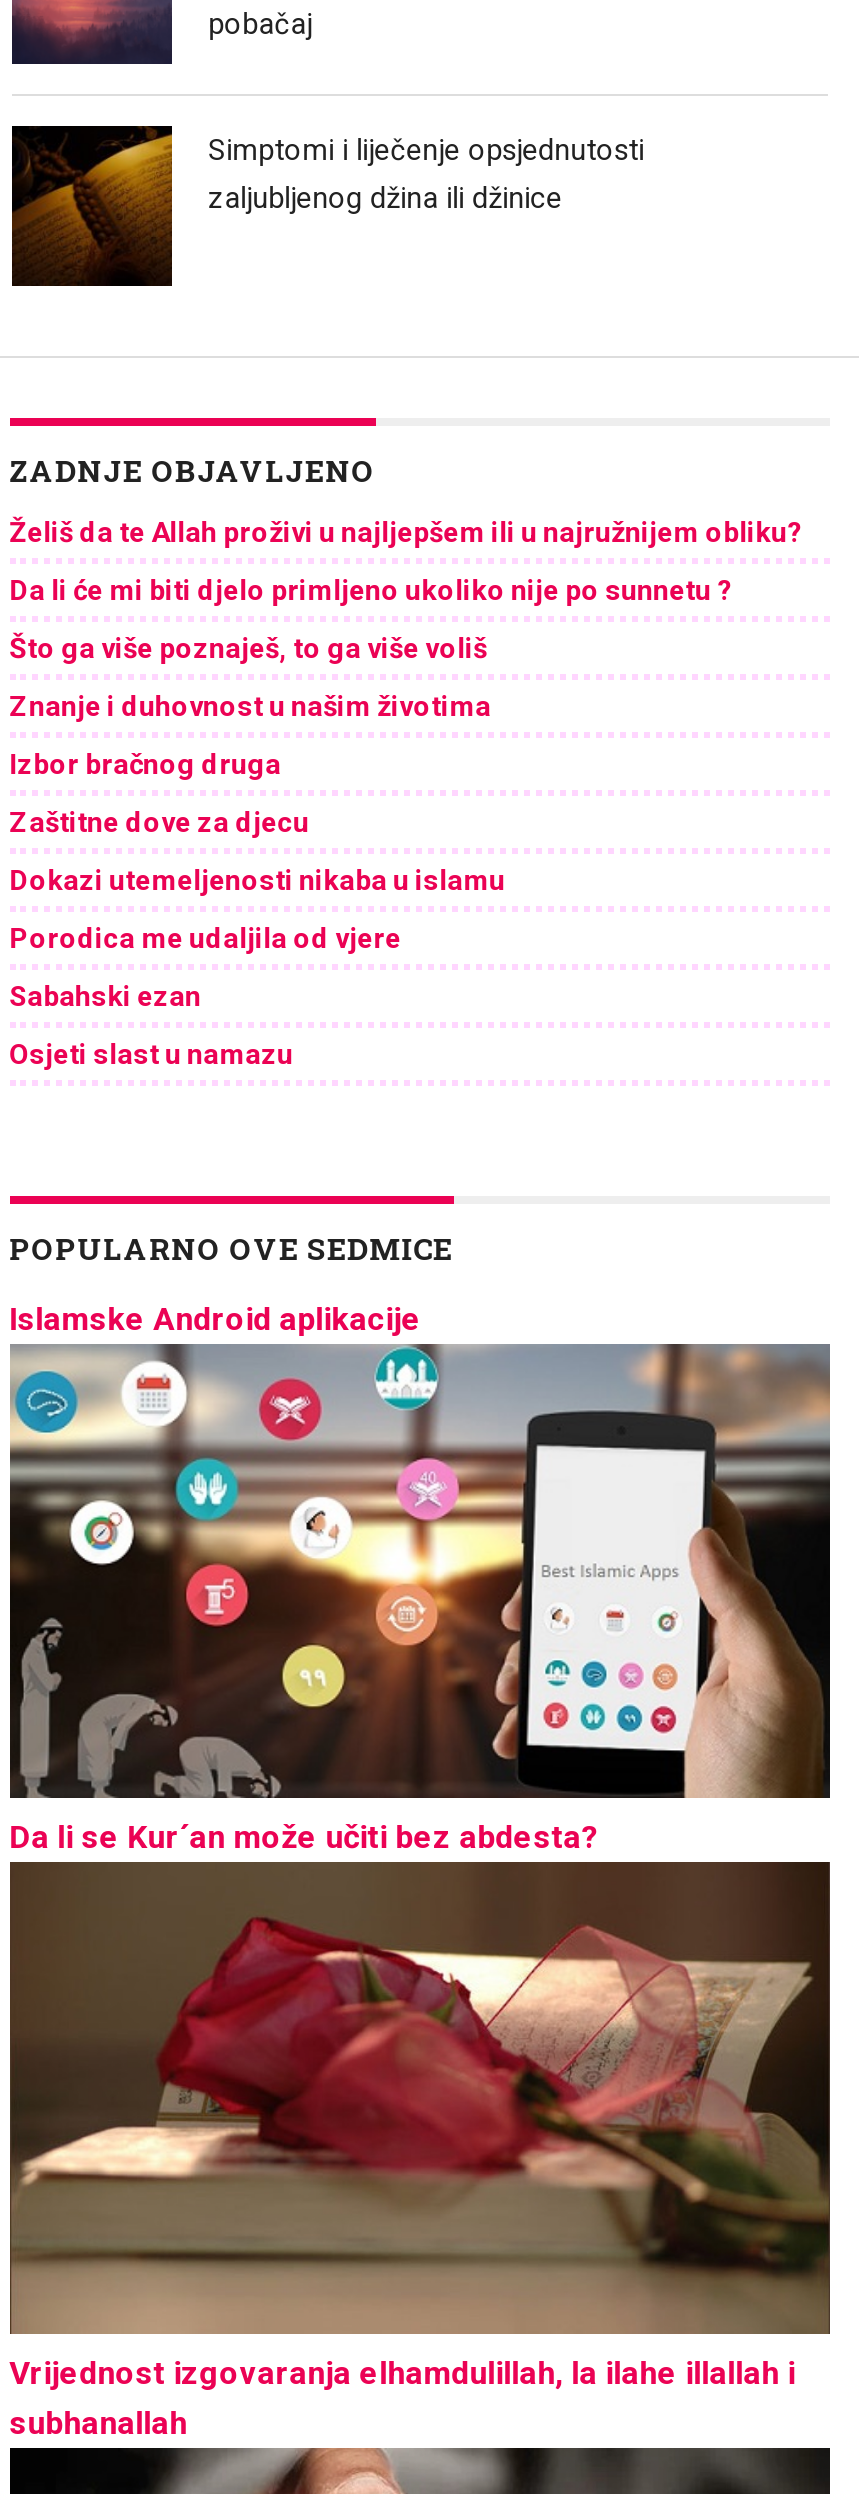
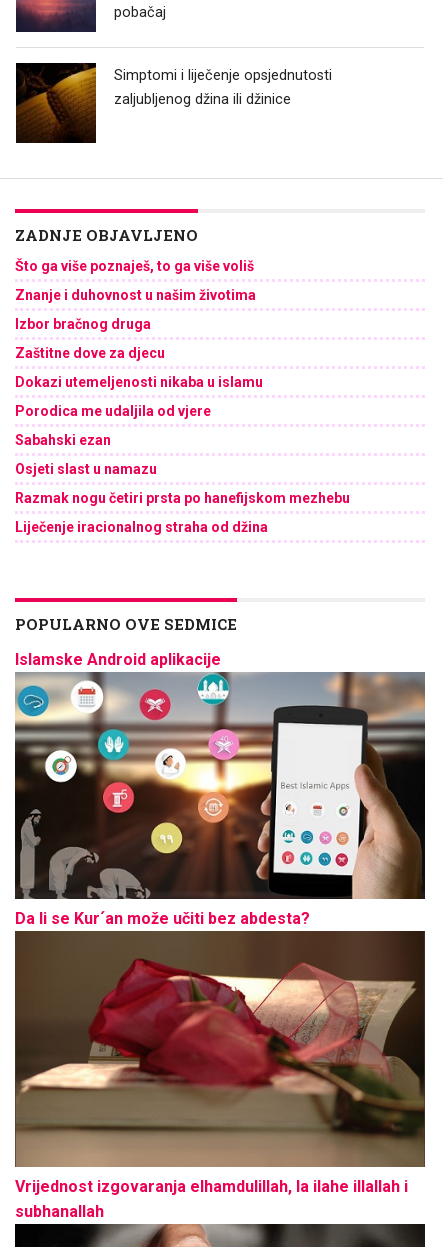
- Želiš da te Allah proživi u najljepšem ili u najružnijem obliku?
- Da li će mi biti djelo primljeno ukoliko nije po sunnetu ?

moved up: Što ga više poznaješ, to ga više voliš | Znanje i duhovnost u našim životima | Izbor bračnog druga | Zaštitne dove za djecu | Dokazi utemeljenosti nikaba u islamu | Porodica me udaljila od vjere | Sabahski ezan | Osjeti slast u namazu

+ Razmak nogu četiri prsta po hanefijskom mezhebu
+ Liječenje iracionalnog straha od džina
